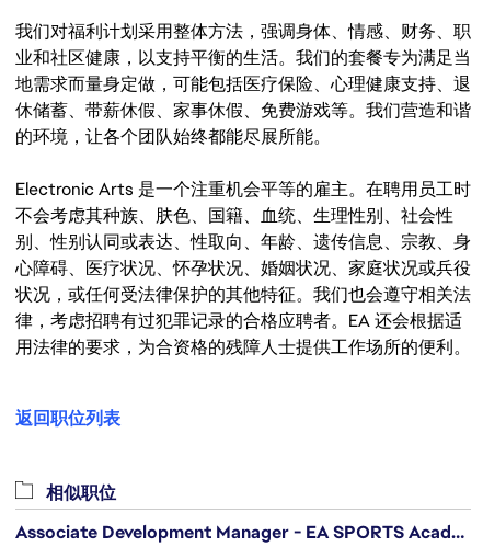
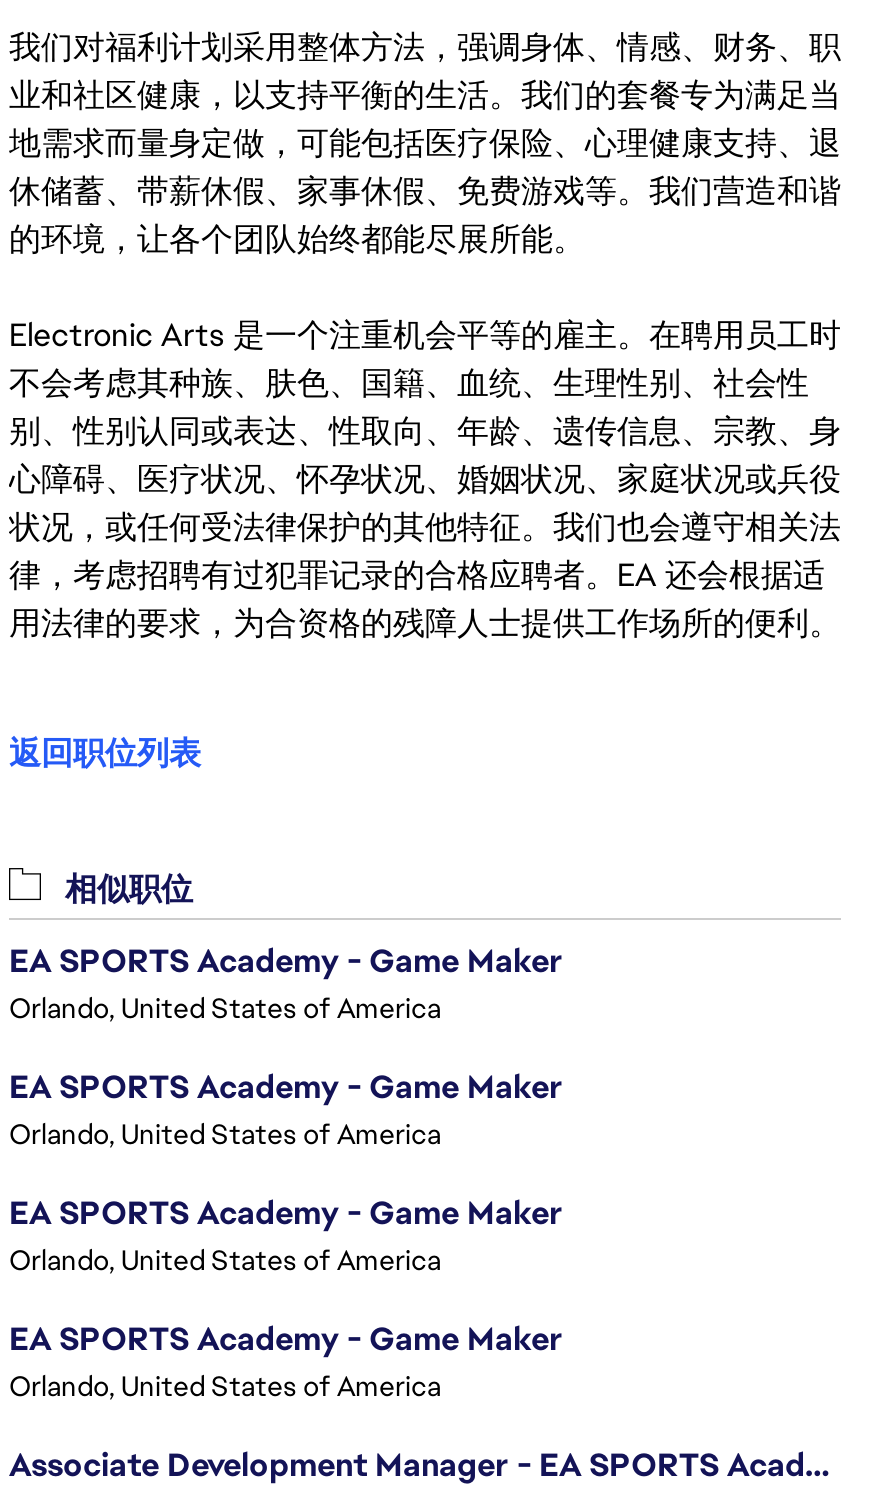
+ EA SPORTS Academy - Game Maker
+ Orlando, United States of America
+ EA SPORTS Academy - Game Maker
+ Orlando, United States of America
+ EA SPORTS Academy - Game Maker
+ Orlando, United States of America
+ EA SPORTS Academy - Game Maker
+ Orlando, United States of America
